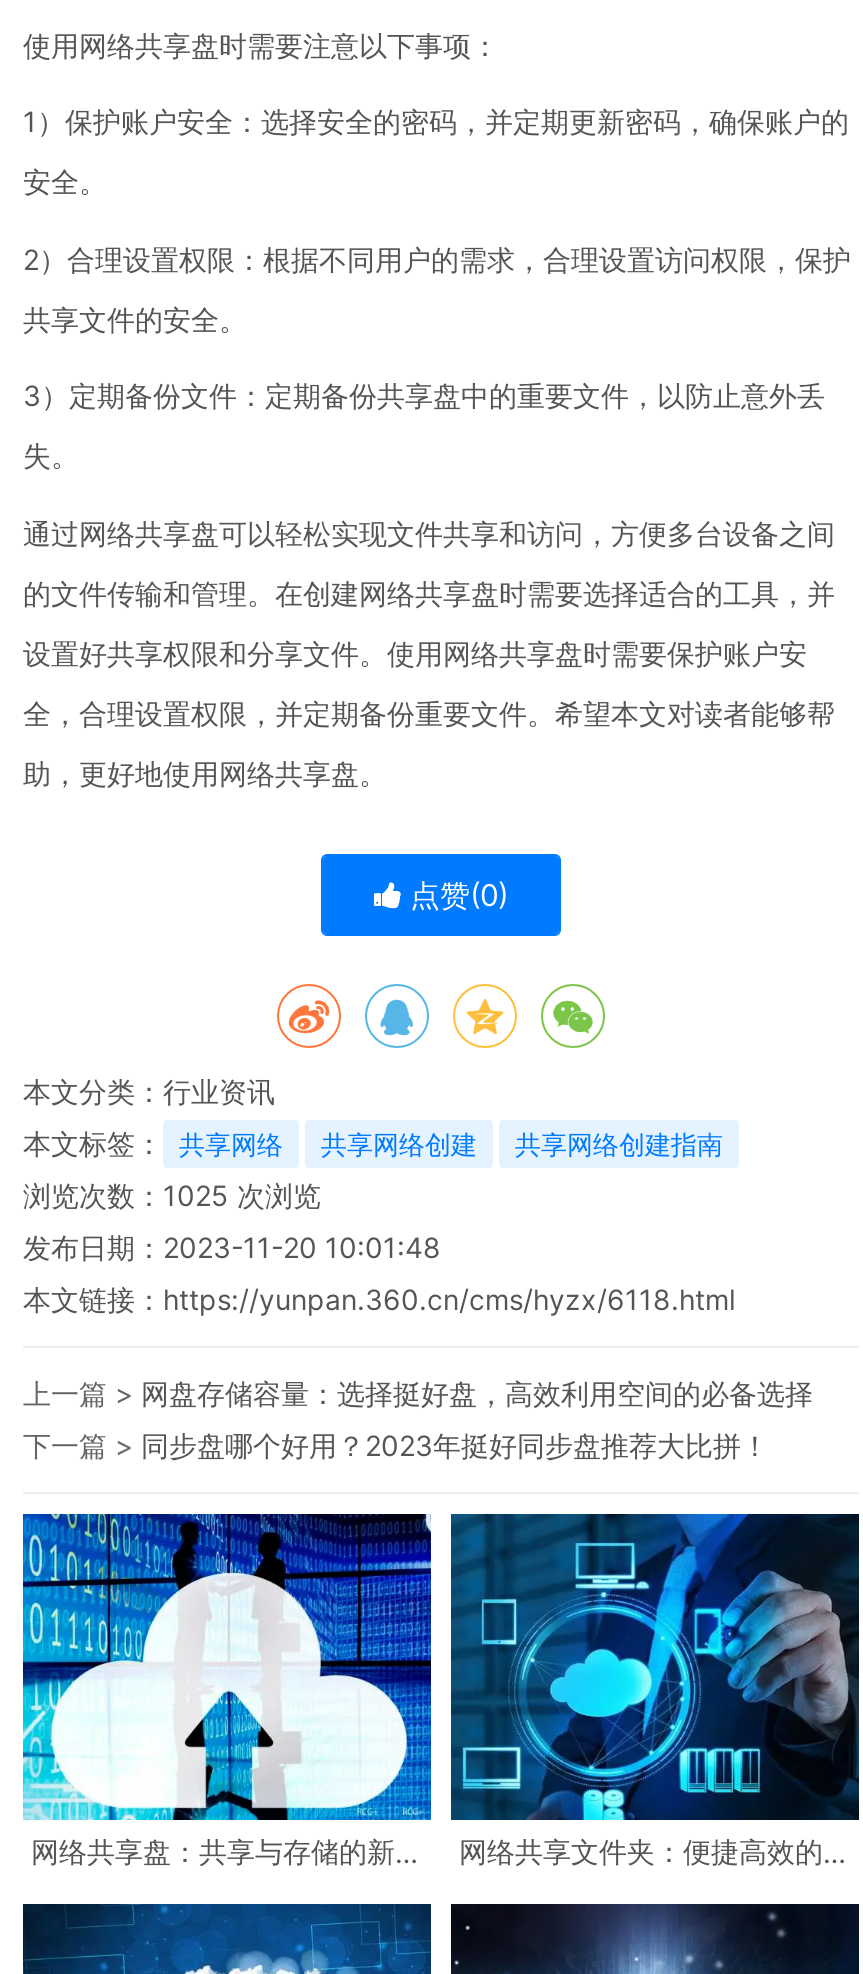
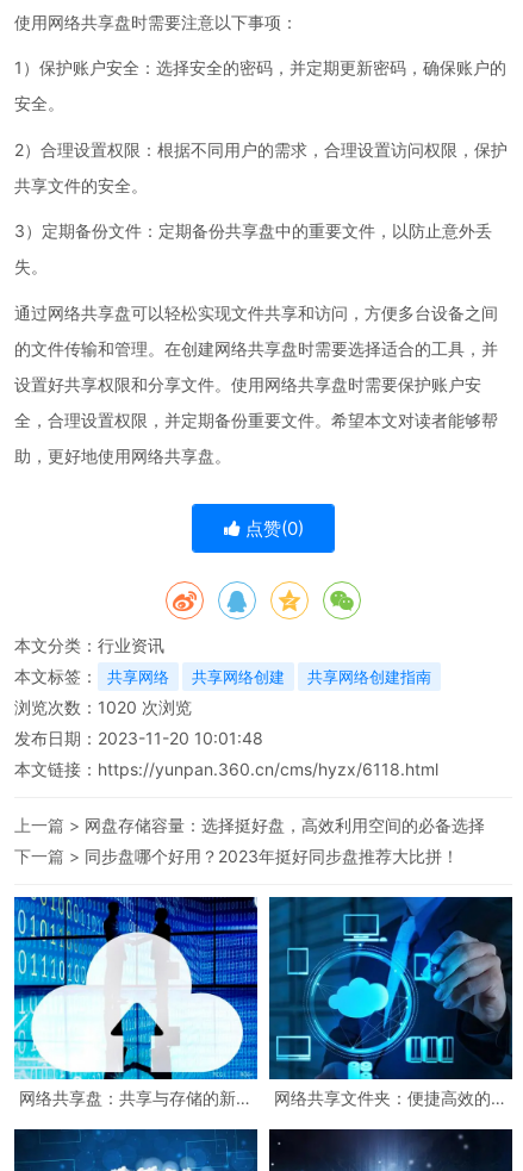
- 浏览次数：1025次浏览
+ 浏览次数：1020次浏览
